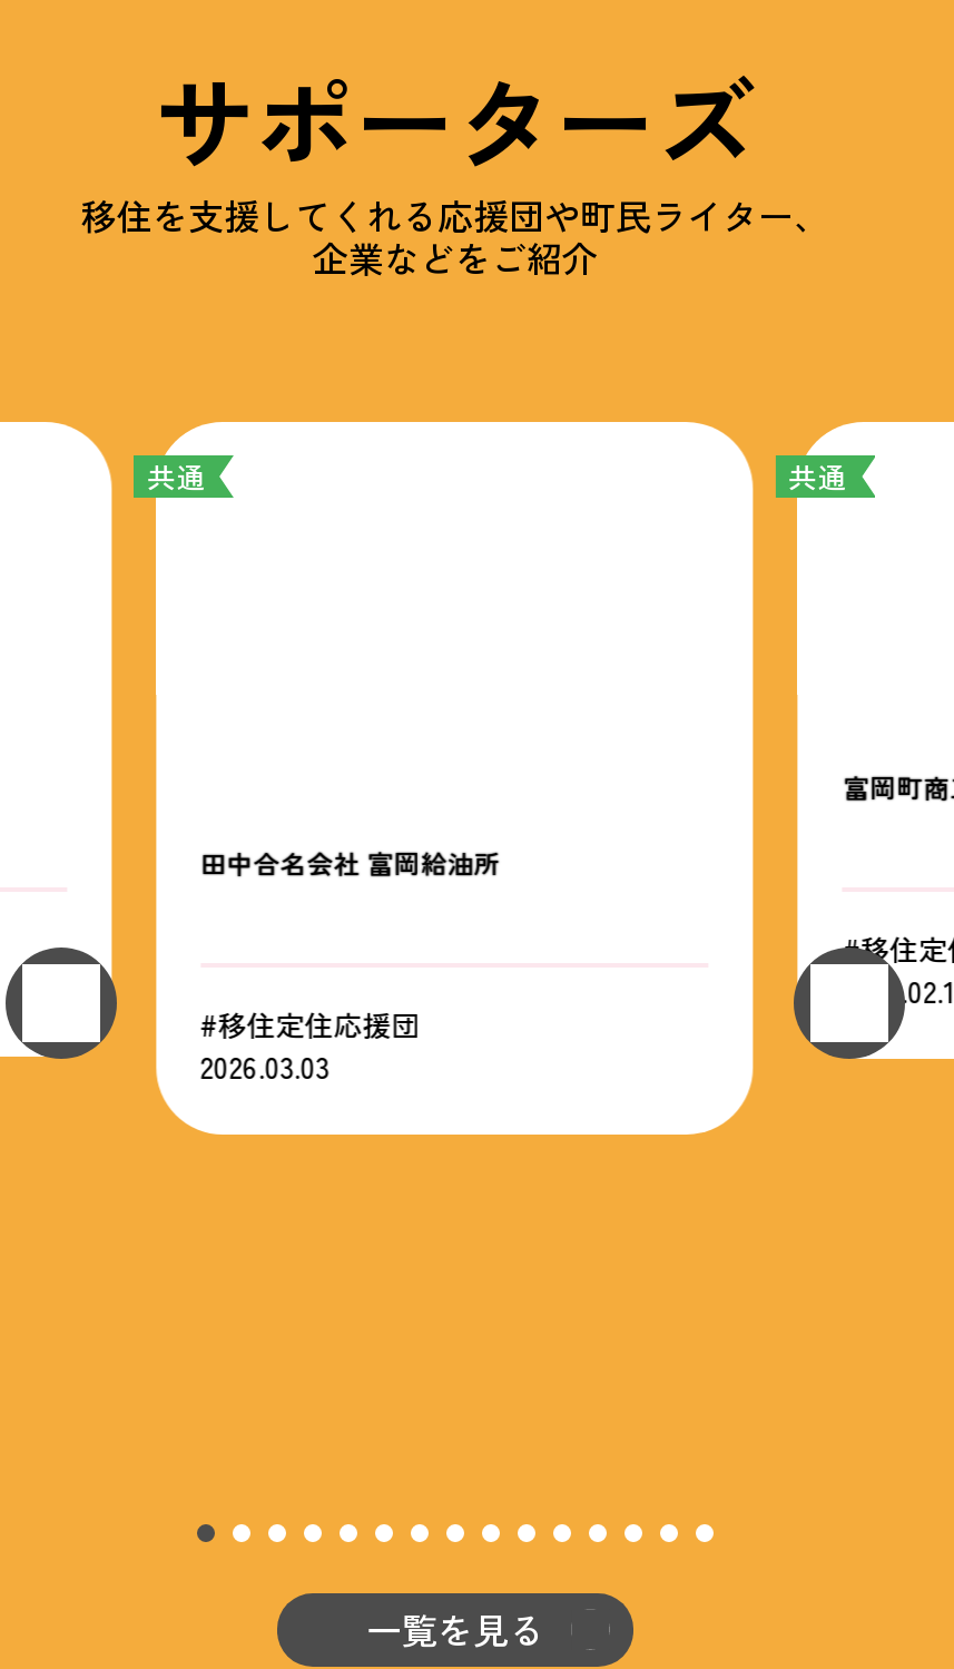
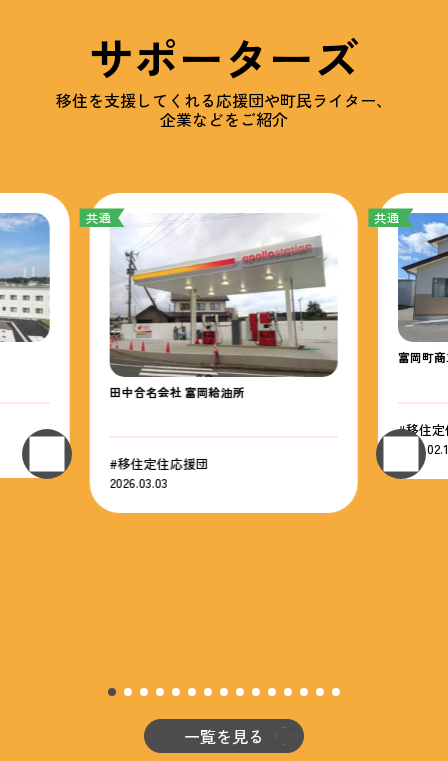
+ [image]

+ [image]

+ [image]
